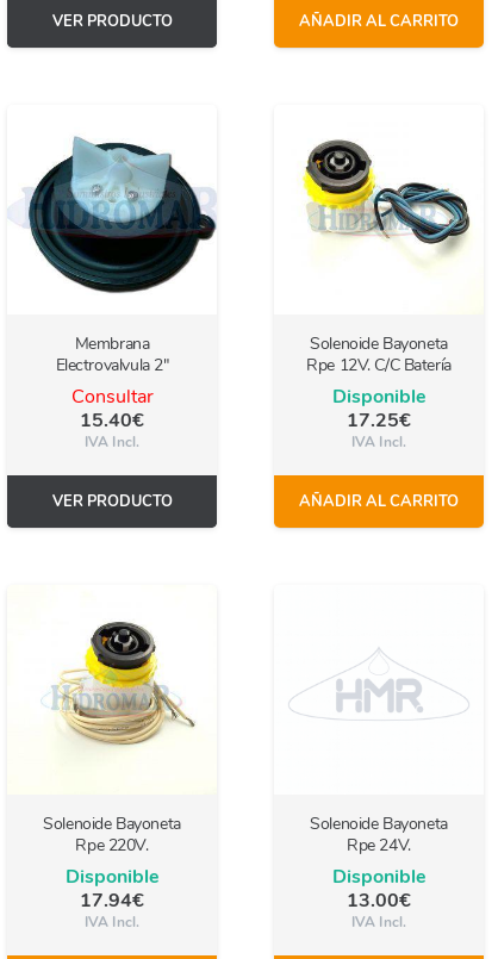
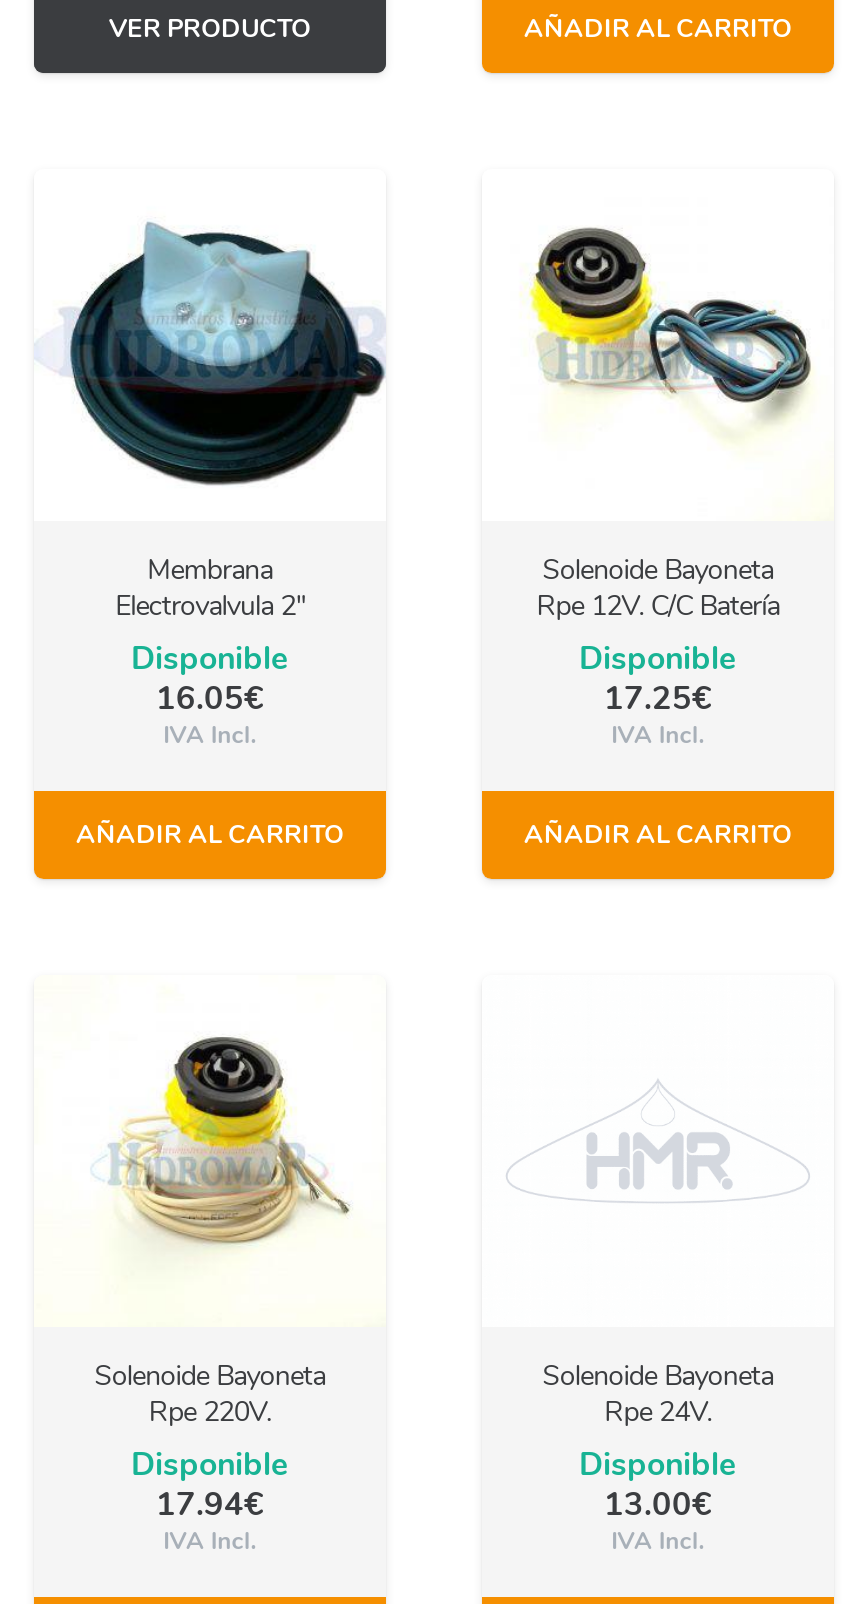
- Consultar
- 15.40€
+ Disponible
+ 16.05€

- VER PRODUCTO
+ AÑADIR AL CARRITO
